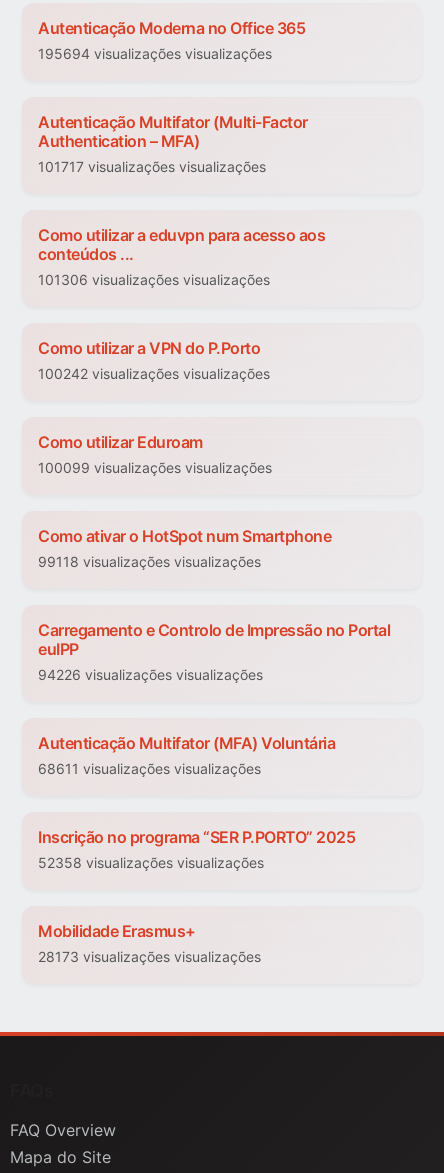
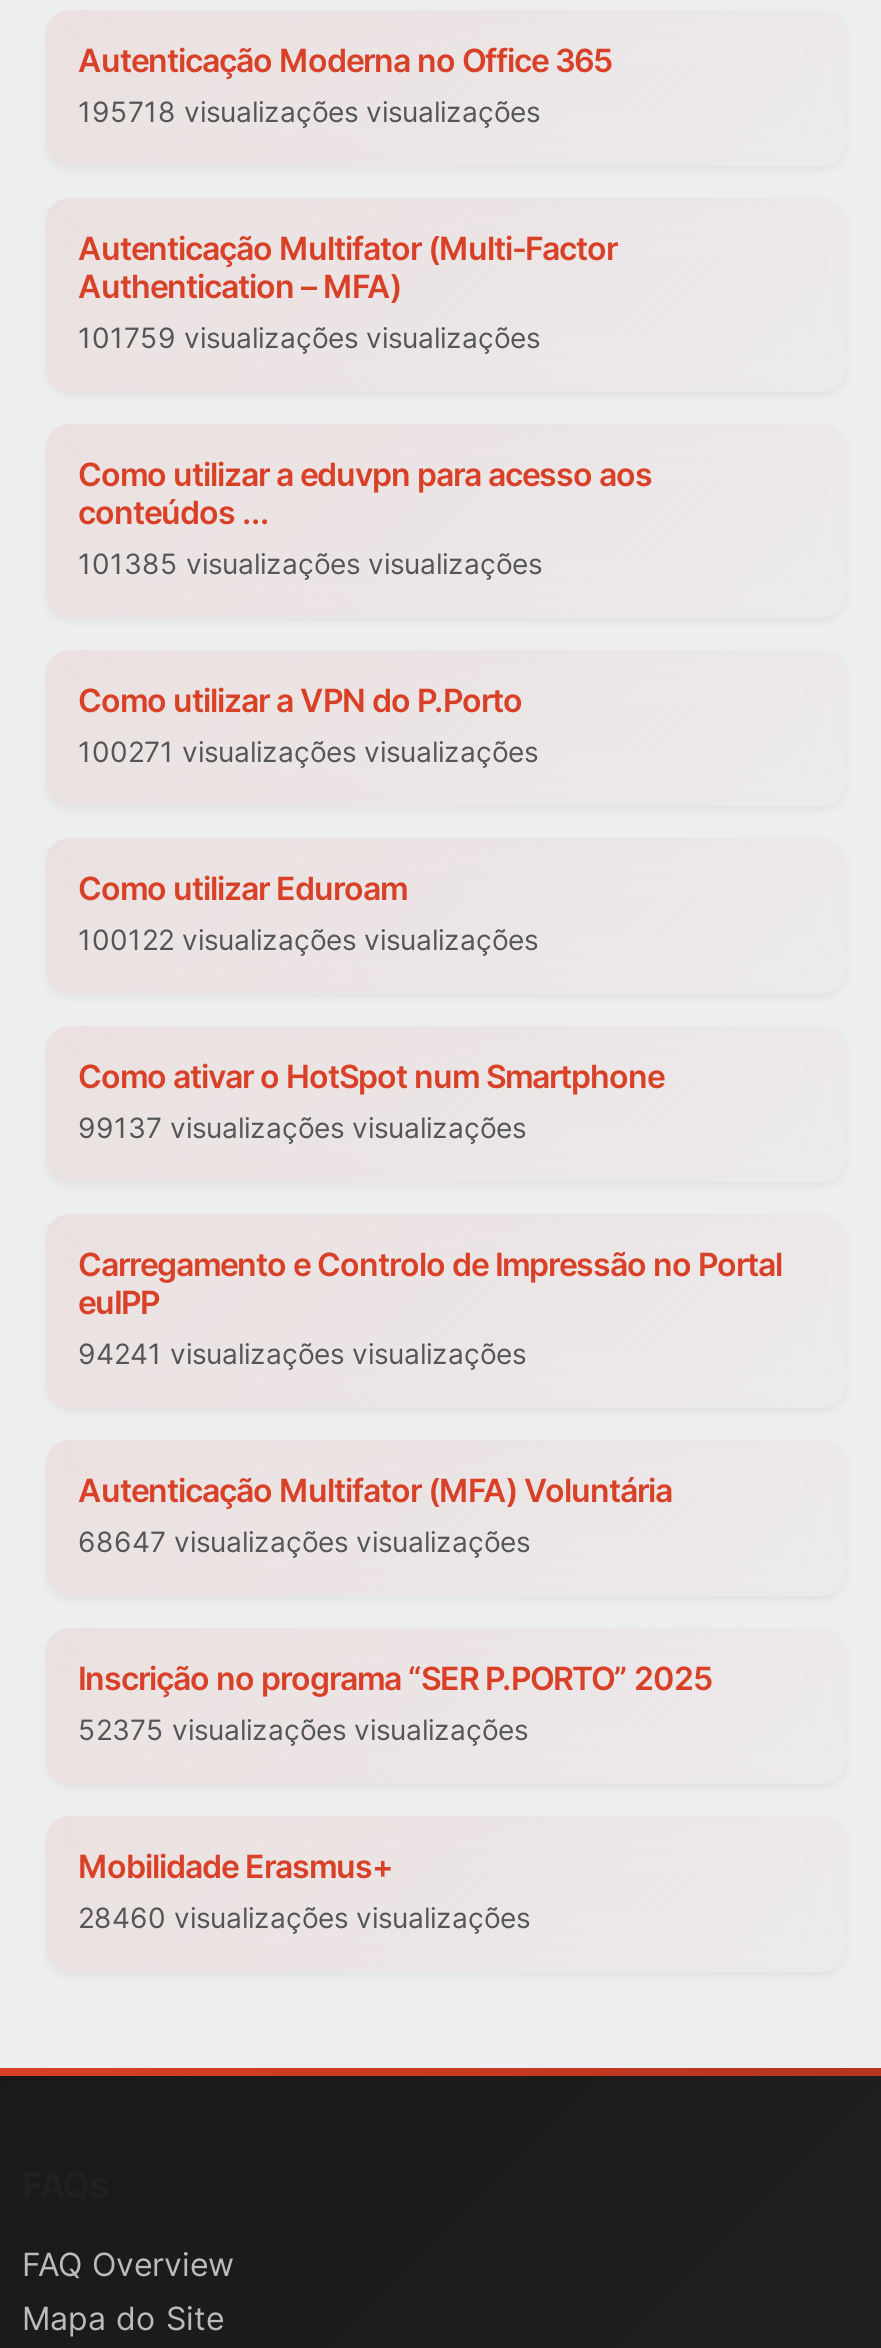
- 195694 visualizações visualizações
+ 195718 visualizações visualizações

- 101717 visualizações visualizações
+ 101759 visualizações visualizações

- 101306 visualizações visualizações
+ 101385 visualizações visualizações

- 100242 visualizações visualizações
+ 100271 visualizações visualizações

- 100099 visualizações visualizações
+ 100122 visualizações visualizações

- 99118 visualizações visualizações
+ 99137 visualizações visualizações

- 94226 visualizações visualizações
+ 94241 visualizações visualizações

- 68611 visualizações visualizações
+ 68647 visualizações visualizações

- 52358 visualizações visualizações
+ 52375 visualizações visualizações

- 28173 visualizações visualizações
+ 28460 visualizações visualizações
